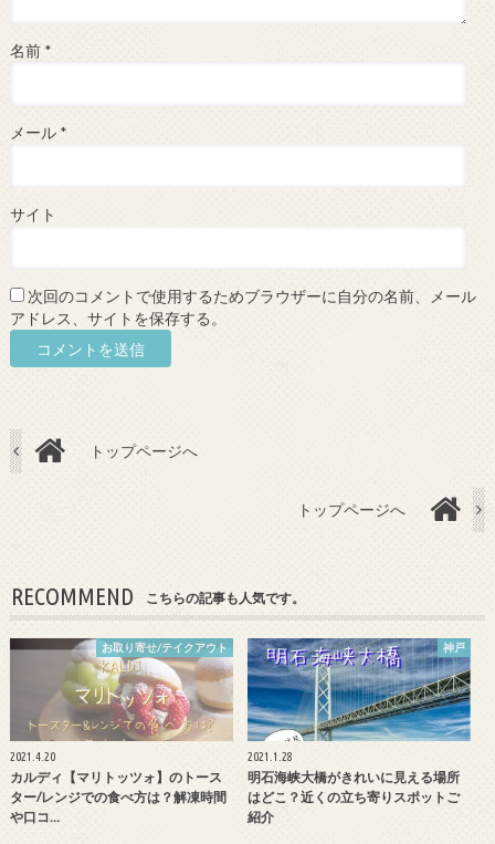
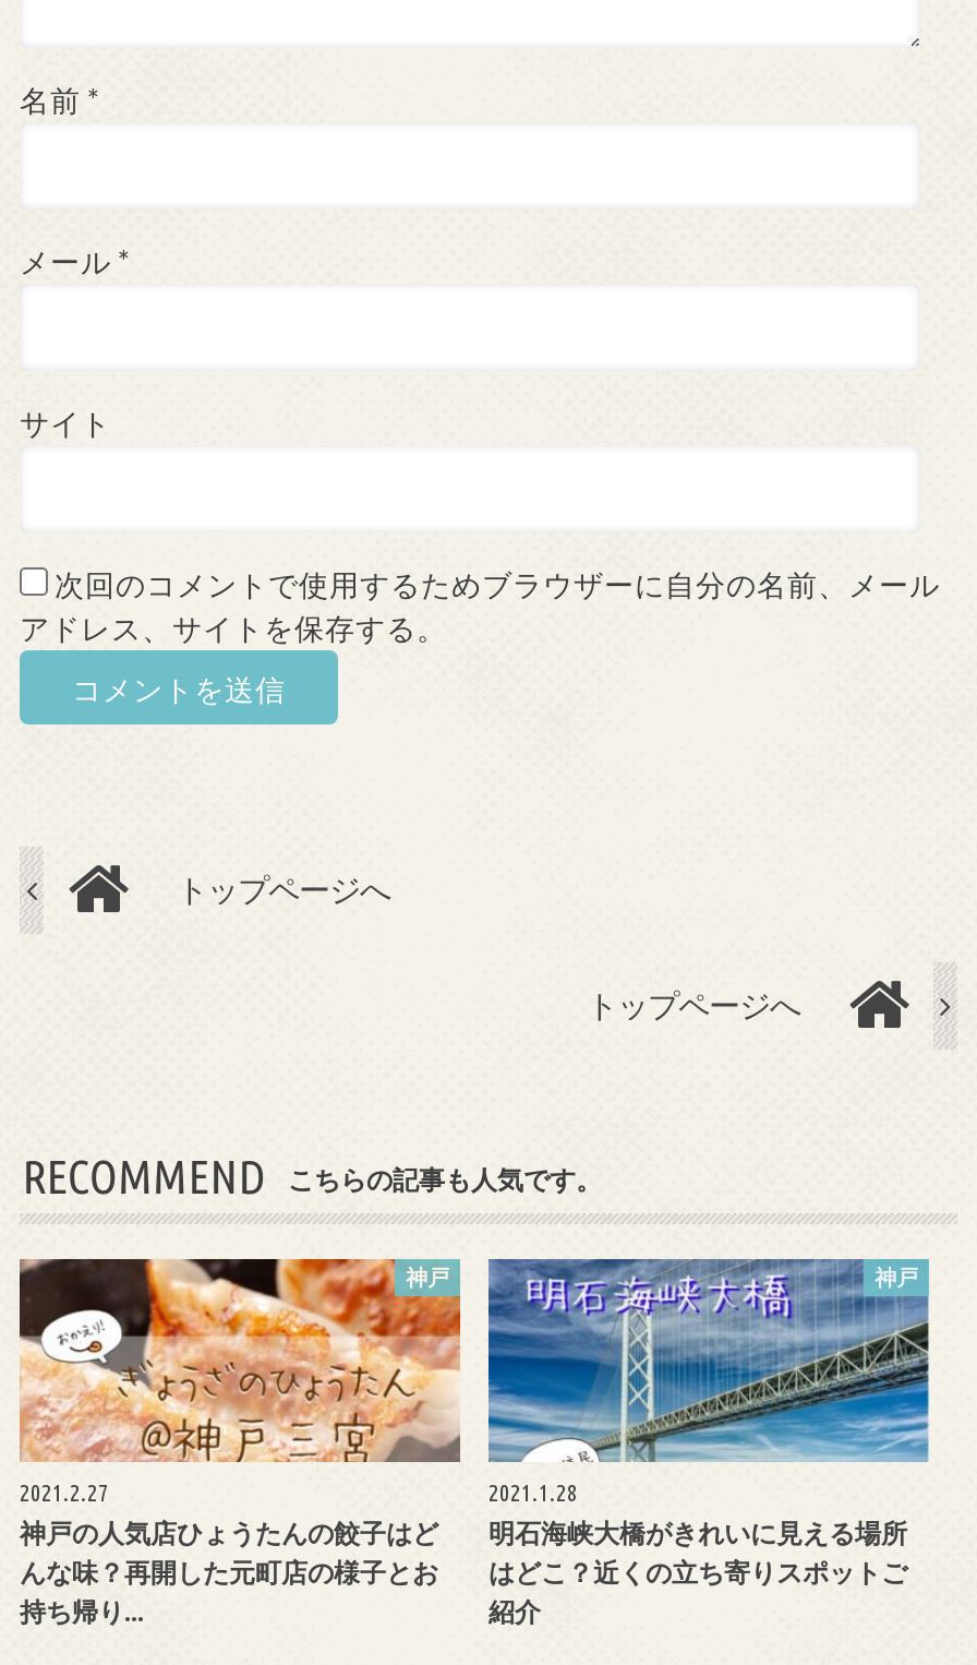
- [image]
- お取り寄せ/テイクアウト
+ [image]
+ 神戸

- 2021.4.20
- カルディ【マリトッツォ】のトース
- ター/レンジでの食べ方は？解凍時間
- や口コ…
+ 2021.2.27
+ 神戸の人気店ひょうたんの餃子はど
+ んな味？再開した元町店の様子とお
+ 持ち帰り…
